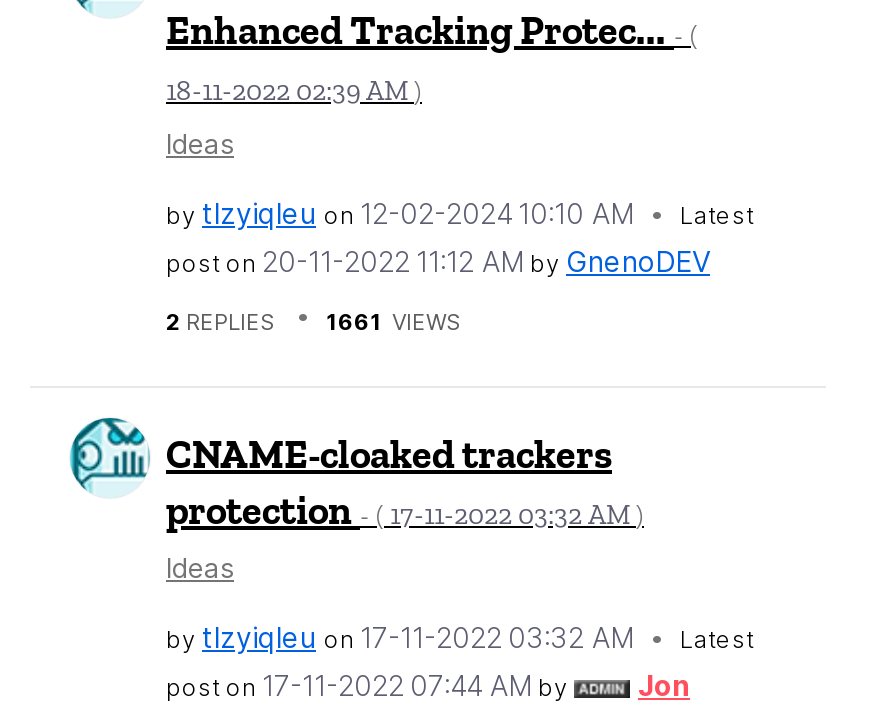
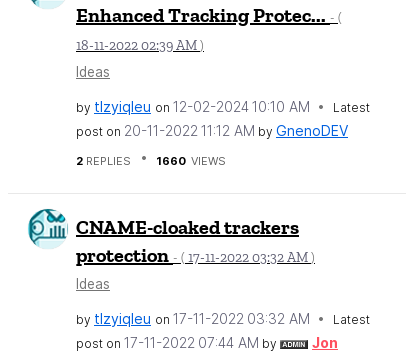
- 2 REPLIES 1661 VIEWS
+ 2 REPLIES 1660 VIEWS
